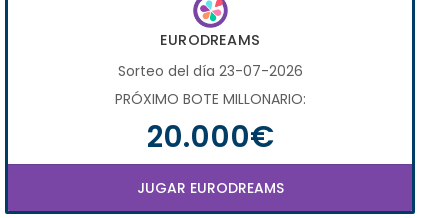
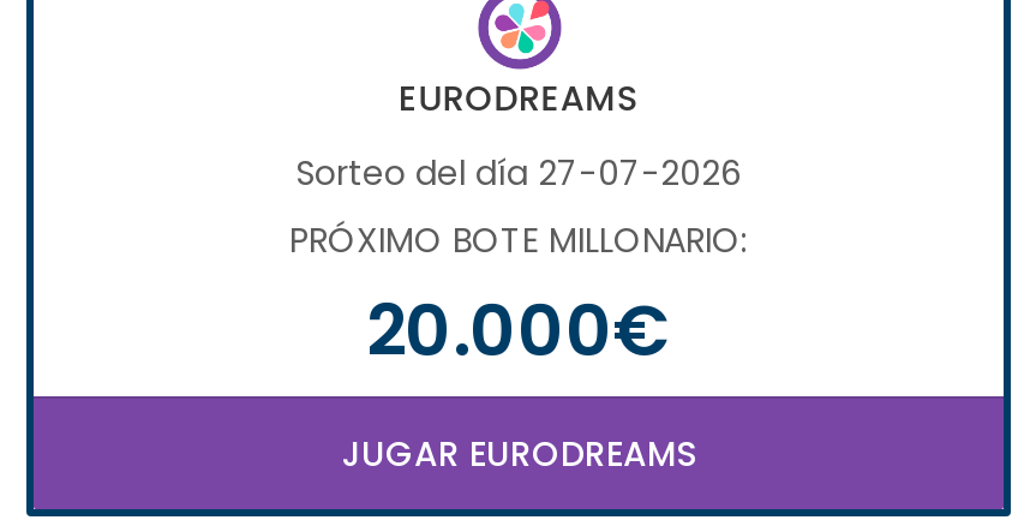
- Sorteo del día 23-07-2026
+ Sorteo del día 27-07-2026
